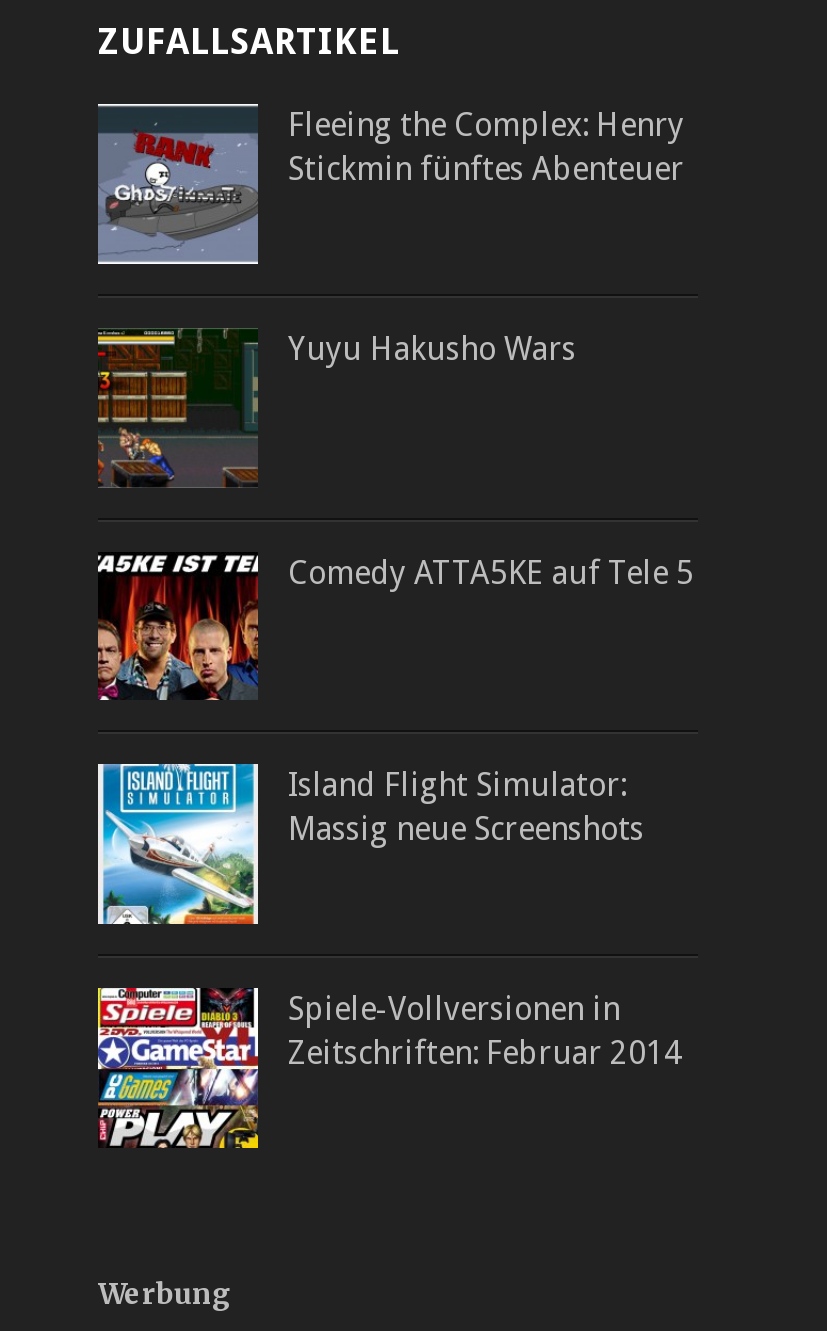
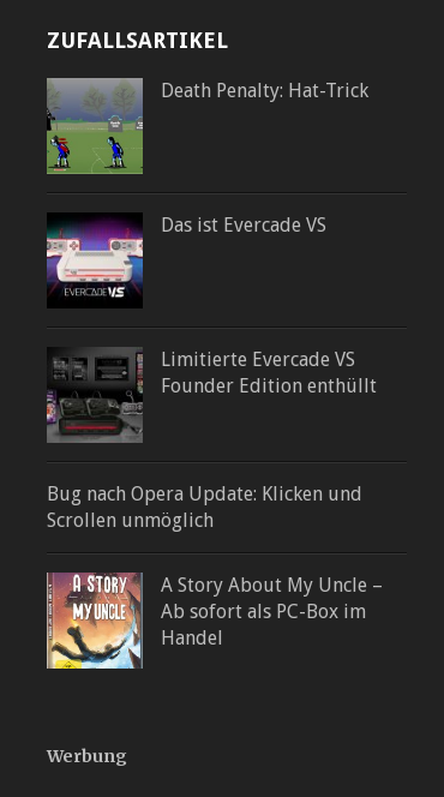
- [image]
- Fleeing the Complex: Henry
- Stickmin fünftes Abenteuer
+ [image]
+ Death Penalty: Hat-Trick

- [image]
- Yuyu Hakusho Wars
+ [image]
+ Das ist Evercade VS

- [image]
- Comedy ATTA5KE auf Tele 5
+ [image]
+ Limitierte Evercade VS
+ Founder Edition enthüllt

- Island Flight Simulator:
- Massig neue Screenshots
+ Bug nach Opera Update: Klicken und
+ Scrollen unmöglich

- [image]
- Spiele-Vollversionen in
- Zeitschriften: Februar 2014
+ [image]
+ A Story About My Uncle –
+ Ab sofort als PC-Box im
+ Handel
